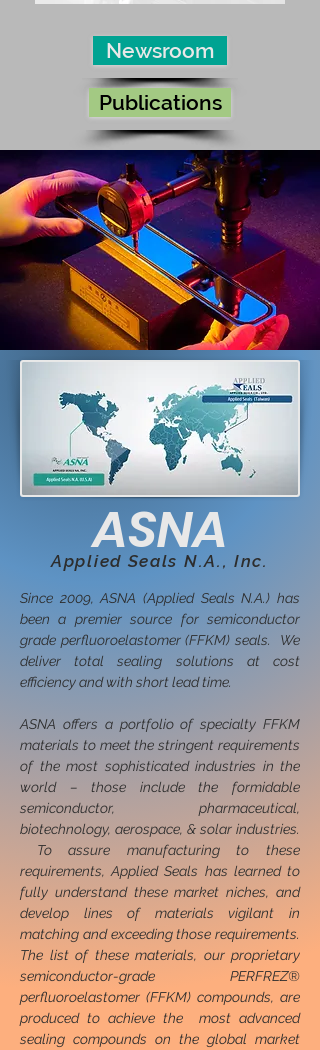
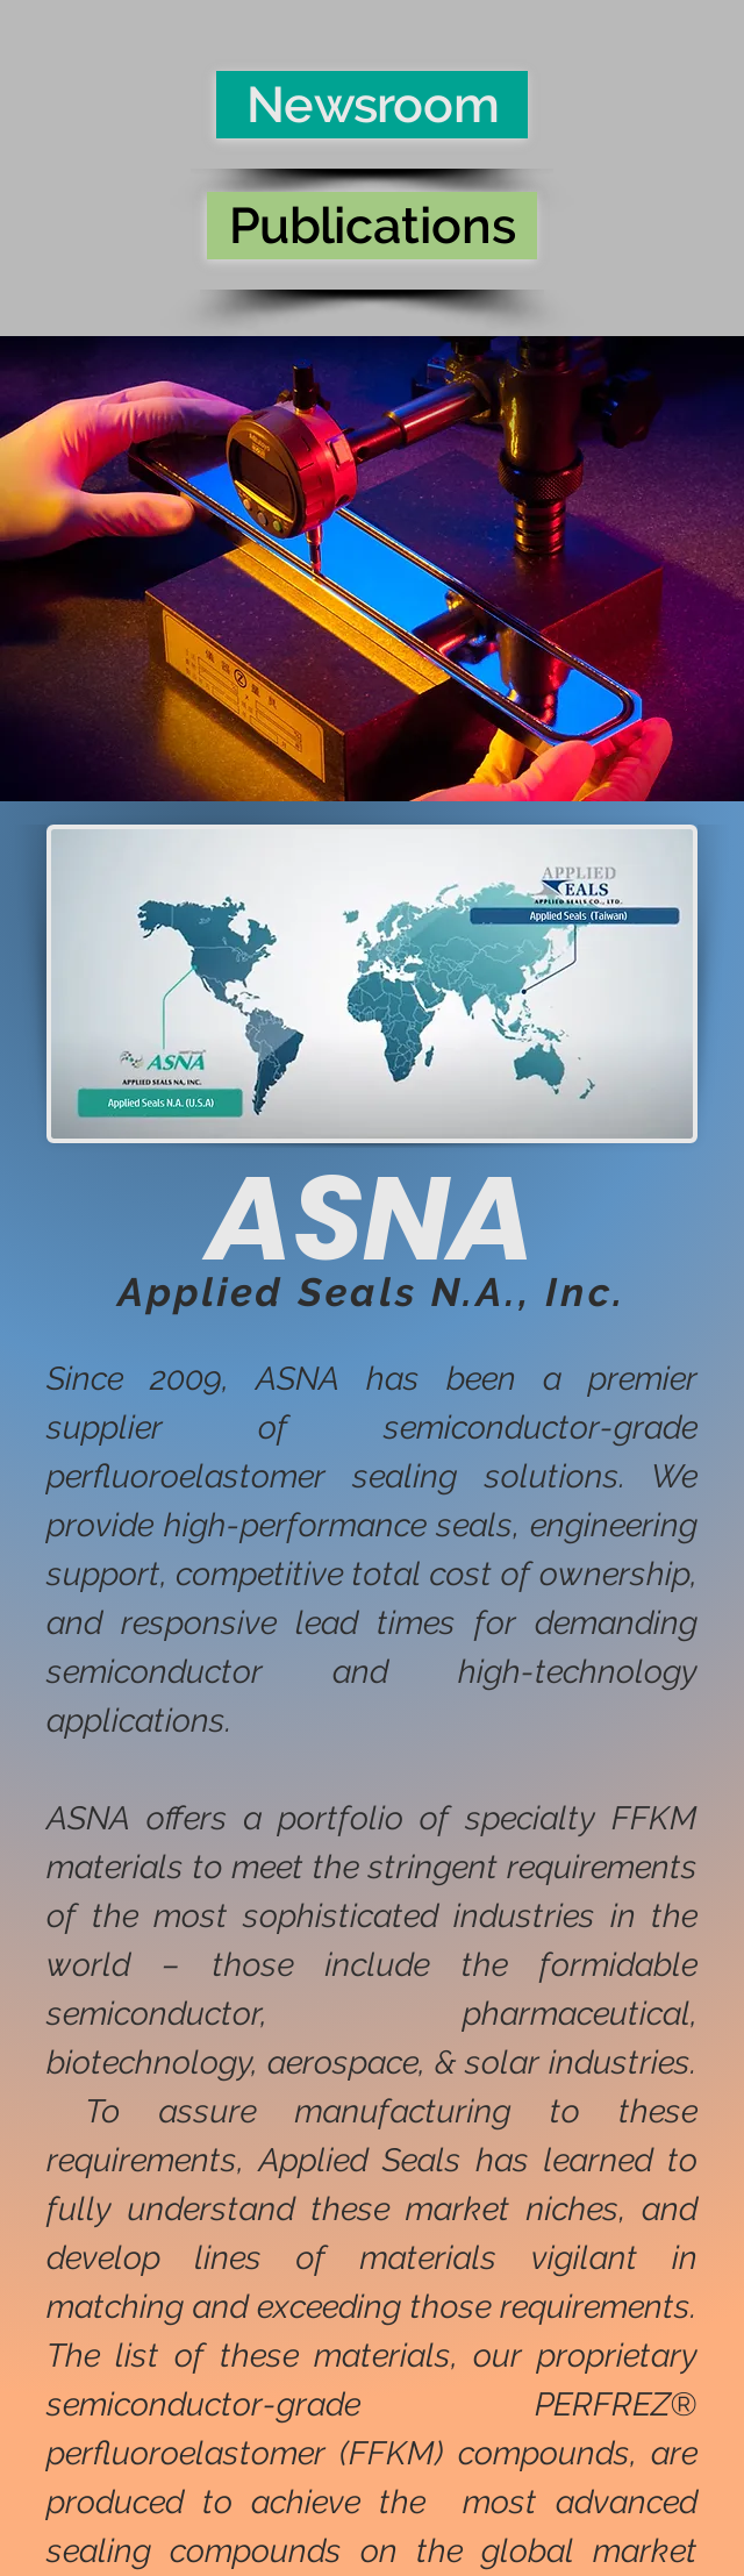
- Since 2009, ASNA (Applied Seals N.A.) has
- been a premier source for semiconductor
- grade perfluoroelastomer (FFKM) seals. We
- deliver total sealing solutions at cost
- efficiency and with short lead time.
+ Since 2009, ASNA has been a premier
+ supplier of semiconductor-grade
+ perfluoroelastomer sealing solutions. We
+ provide high-performance seals, engineering
+ support, competitive total cost of ownership,
+ and responsive lead times for demanding
+ semiconductor and high-technology
+ applications.
